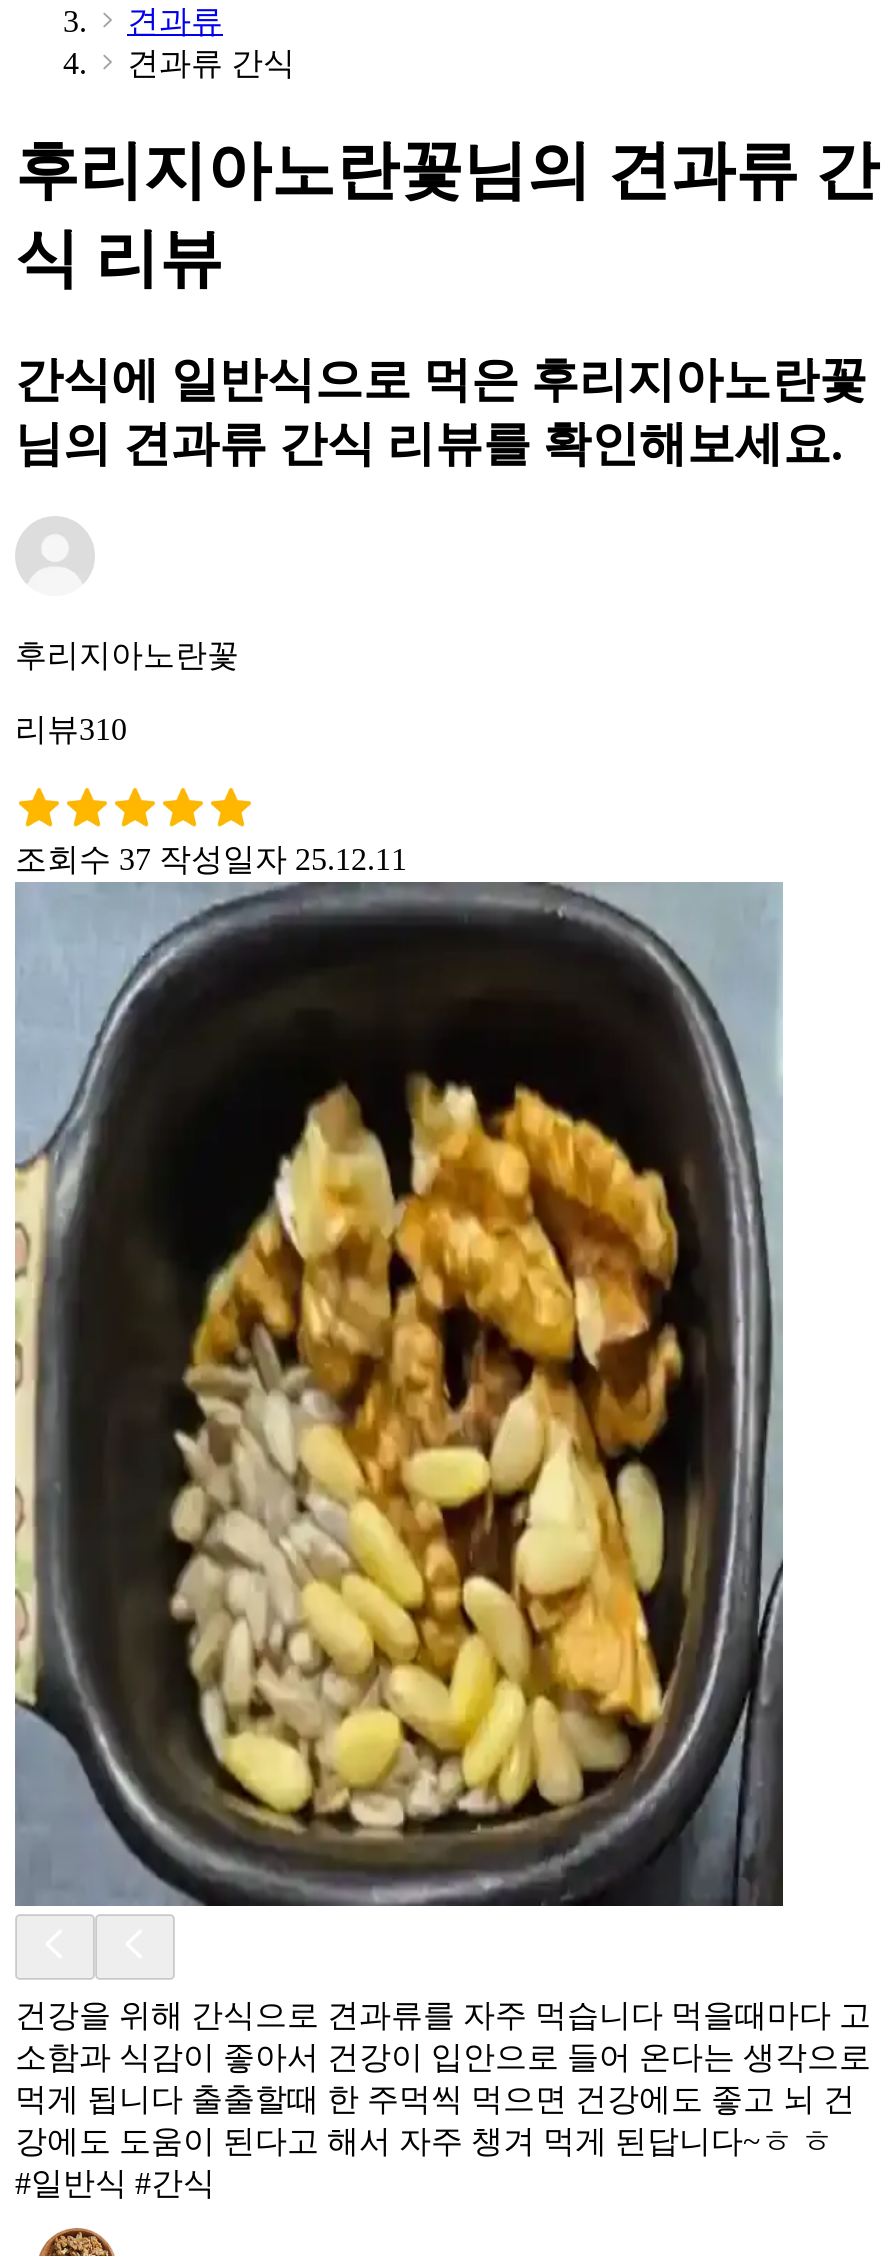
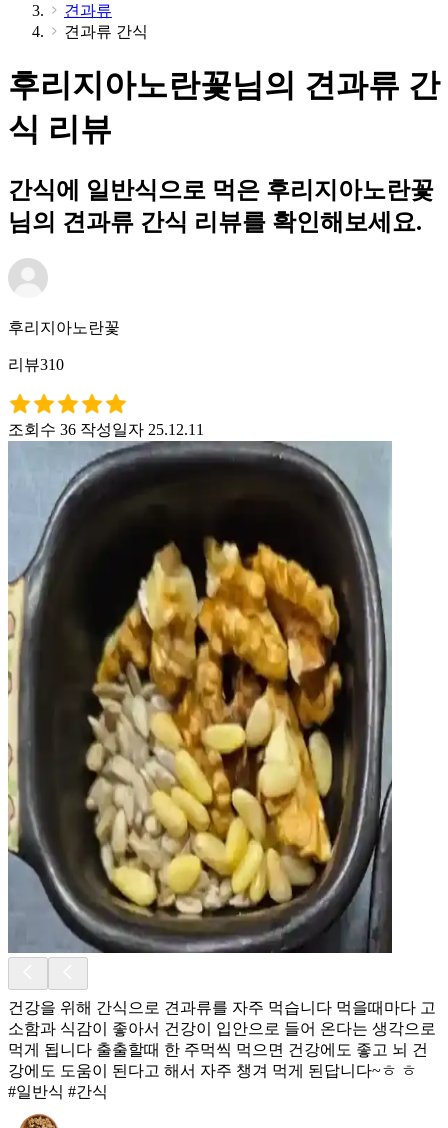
- 조회수 37 작성일자 25.12.11
+ 조회수 36 작성일자 25.12.11
